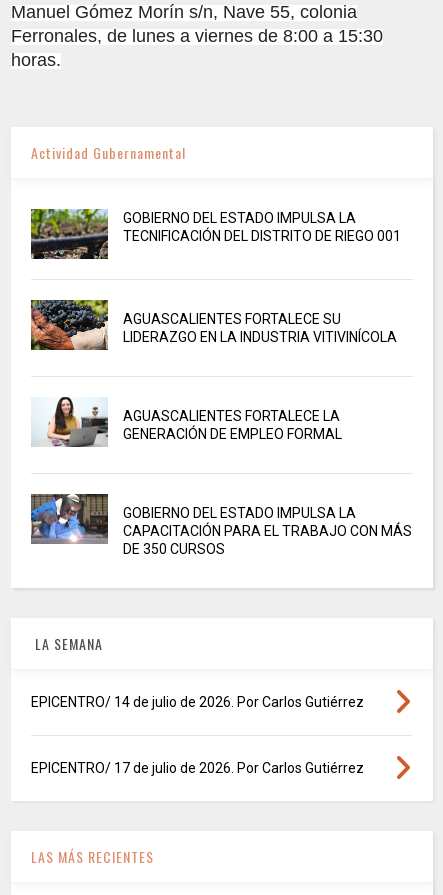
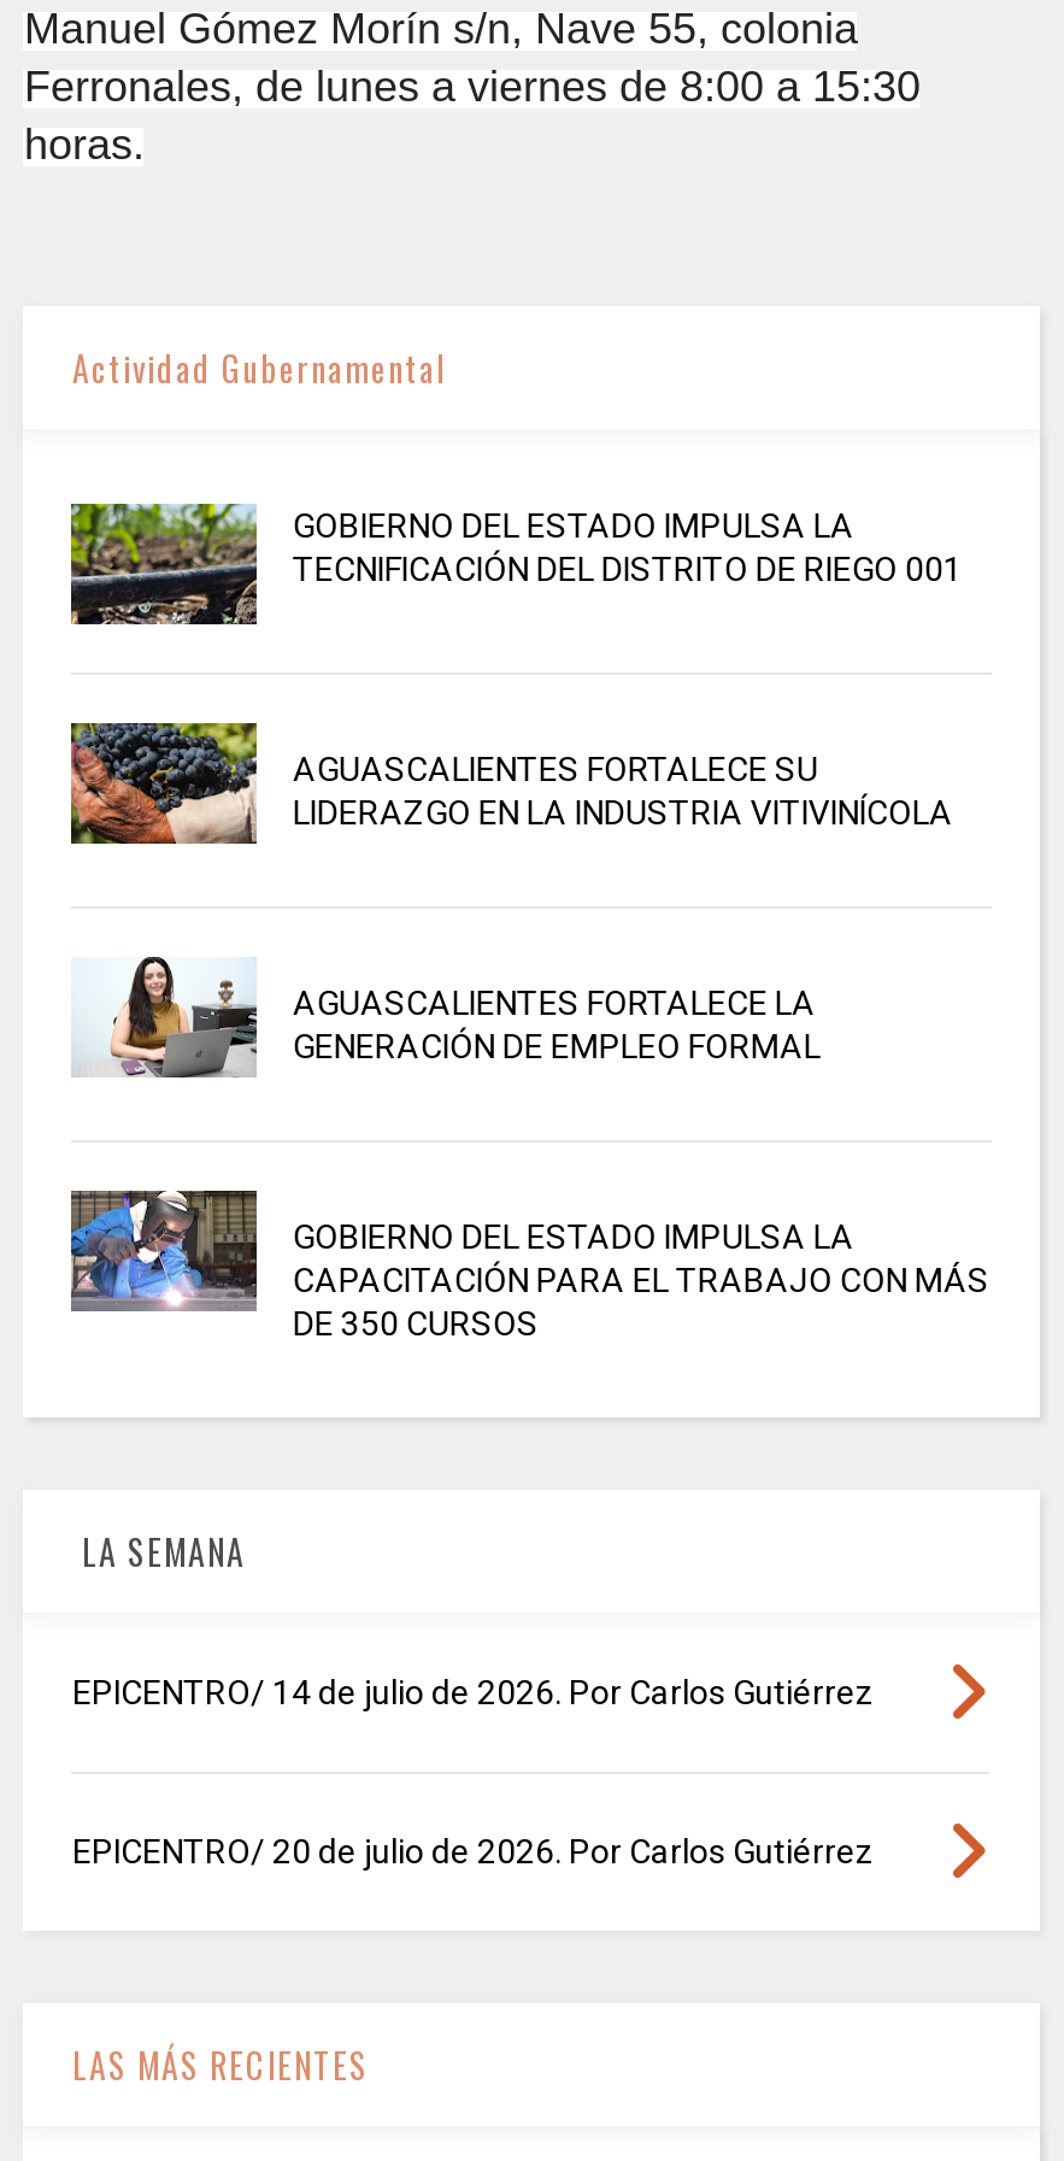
- EPICENTRO/ 17 de julio de 2026. Por Carlos Gutiérrez
+ EPICENTRO/ 20 de julio de 2026. Por Carlos Gutiérrez
